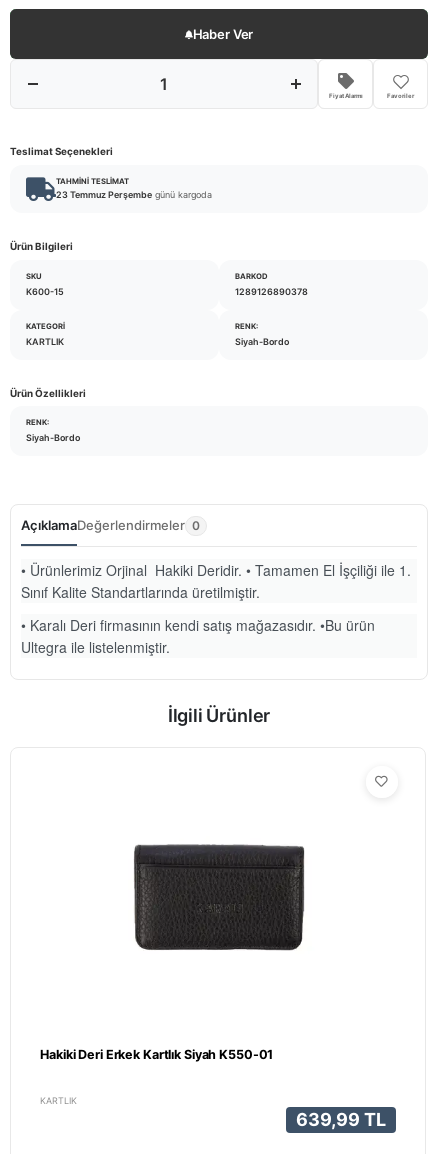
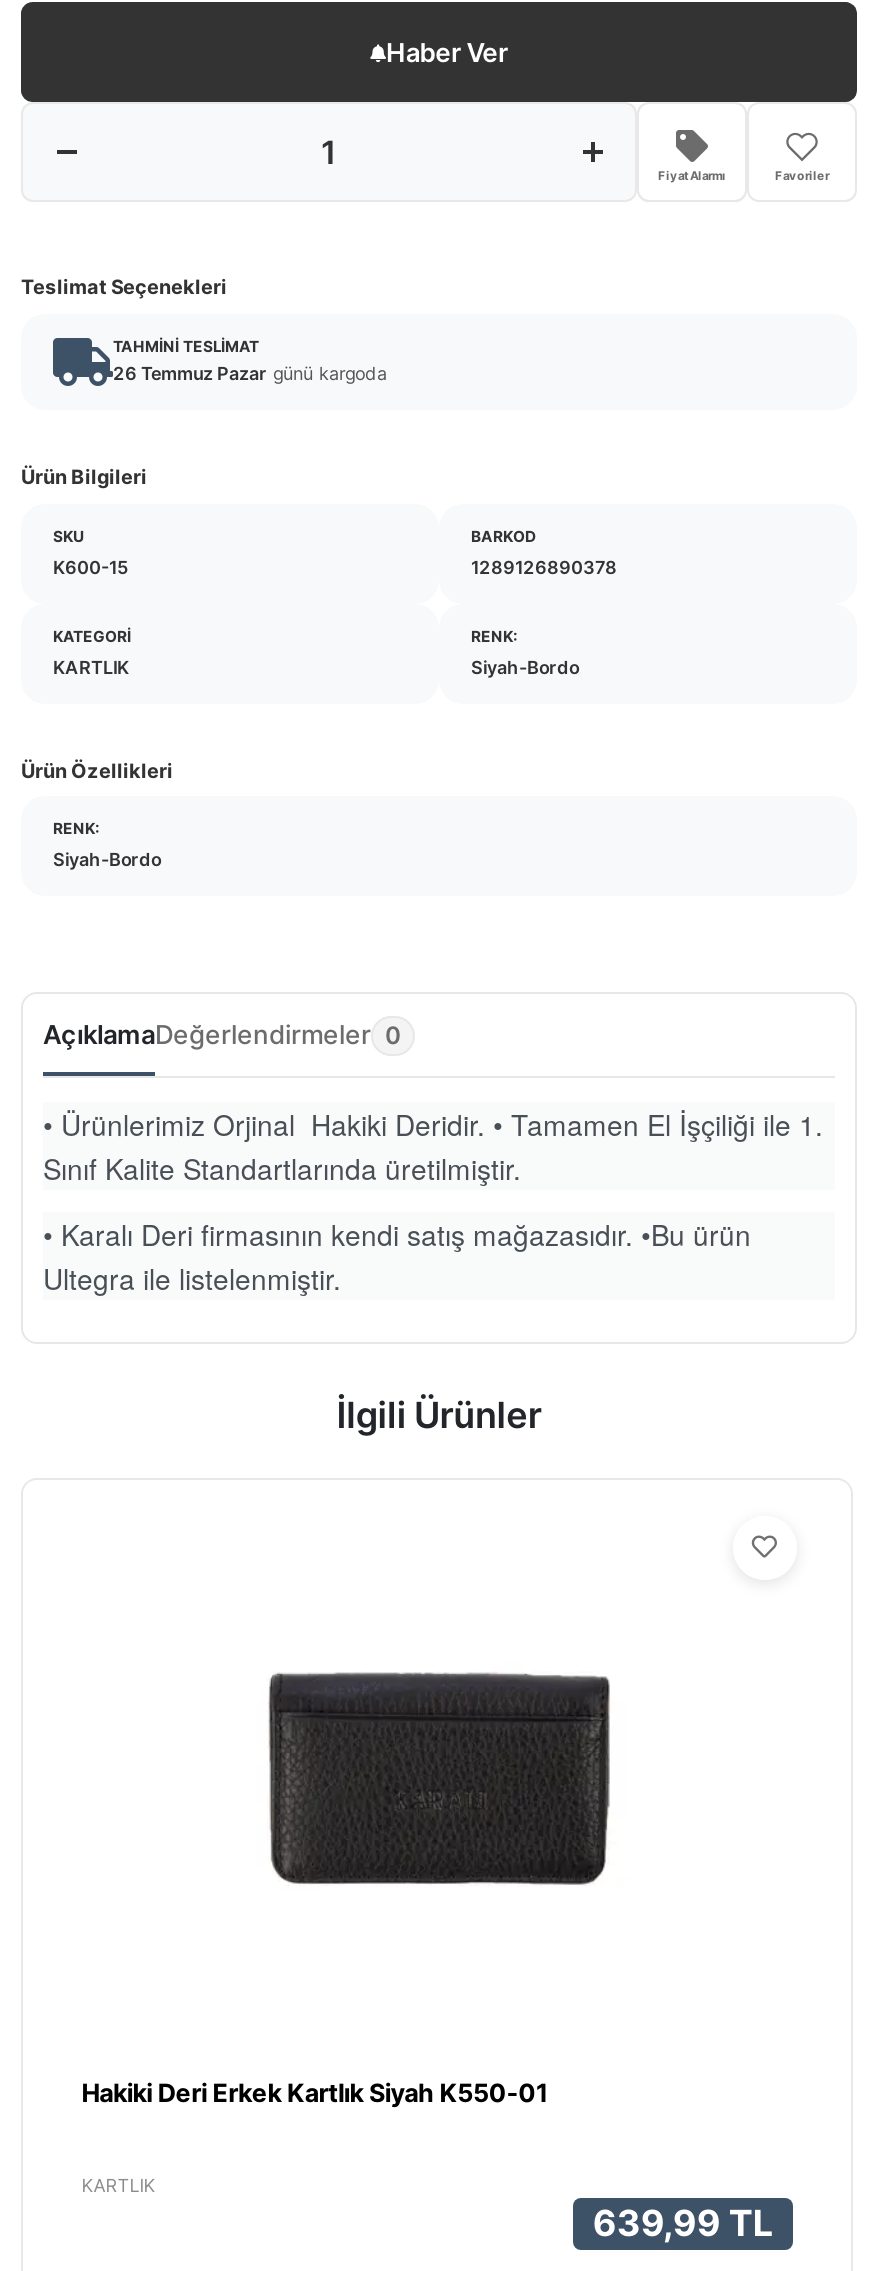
- 23 Temmuz Perşembe günü kargoda
+ 26 Temmuz Pazar günü kargoda
